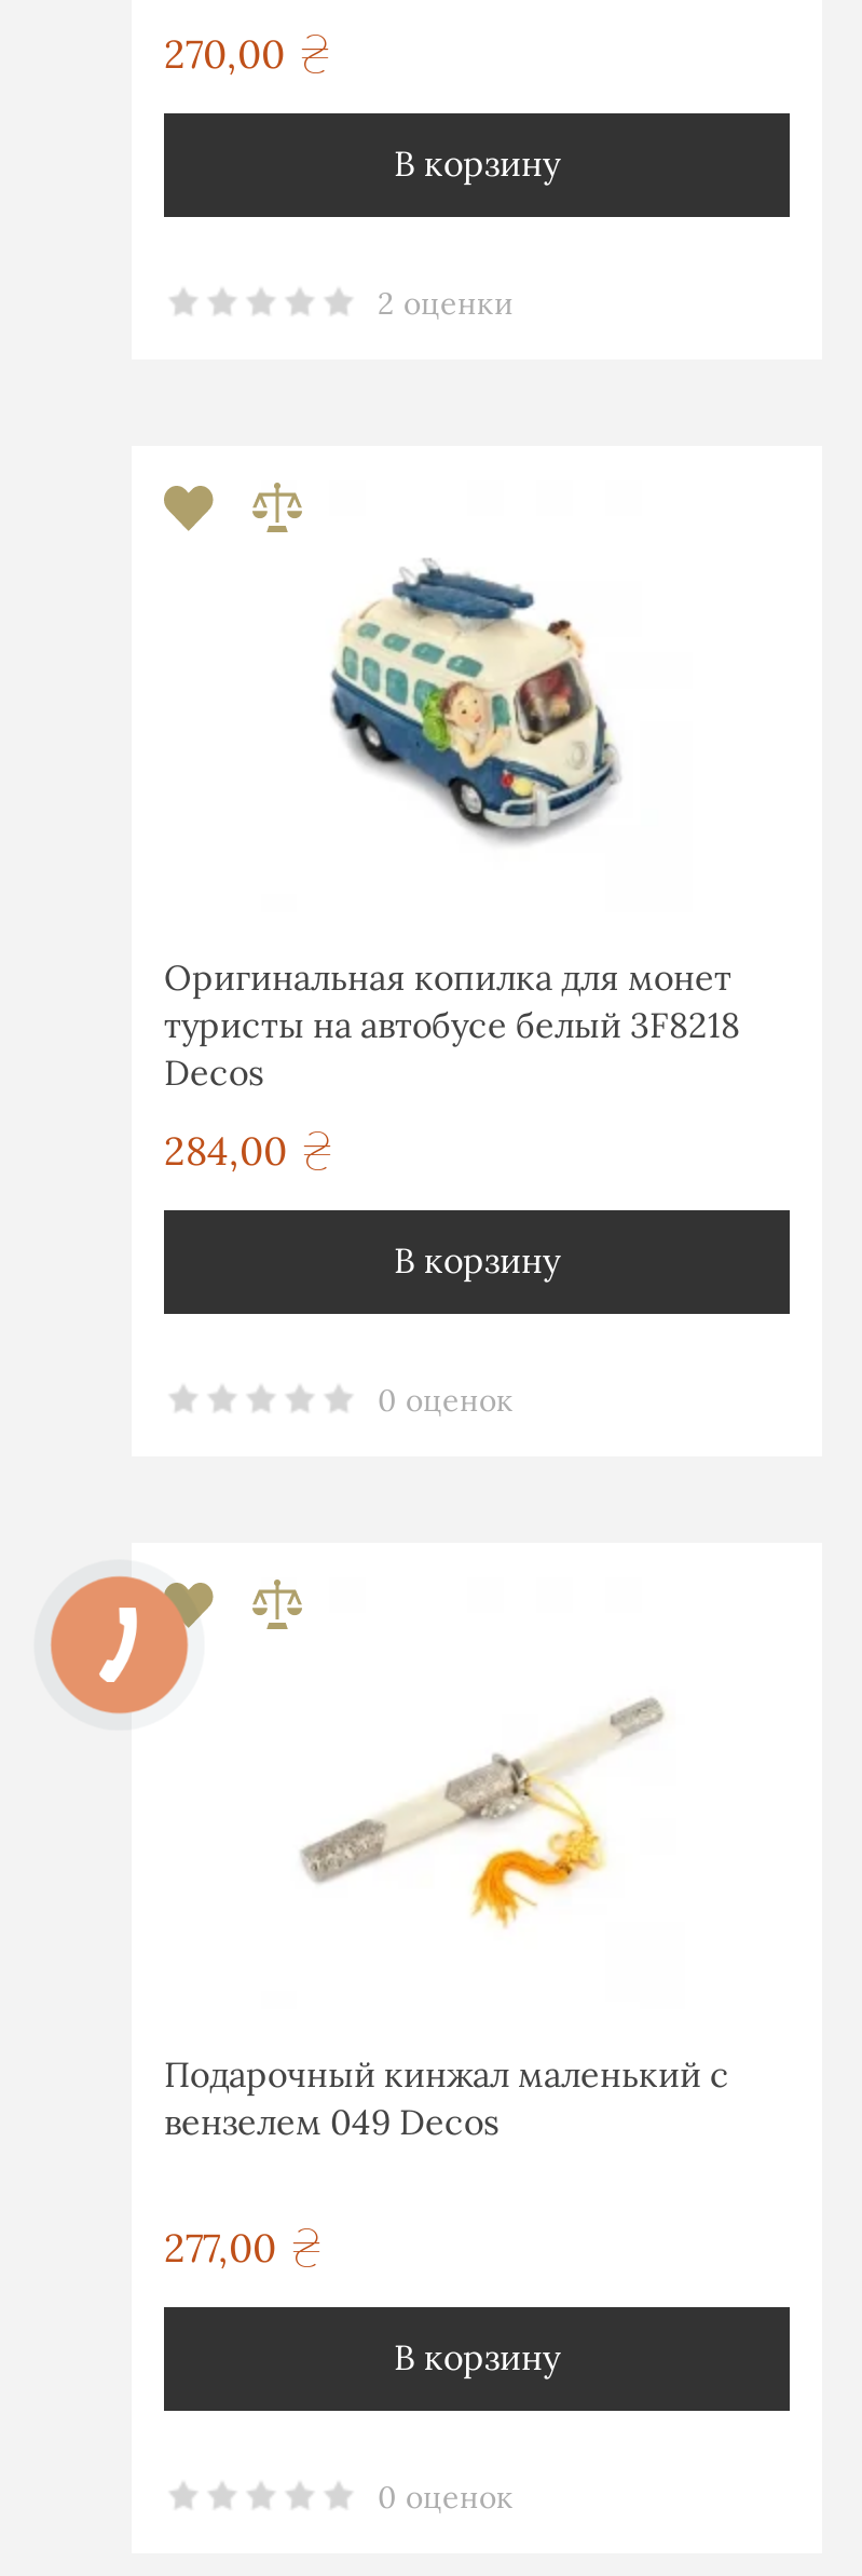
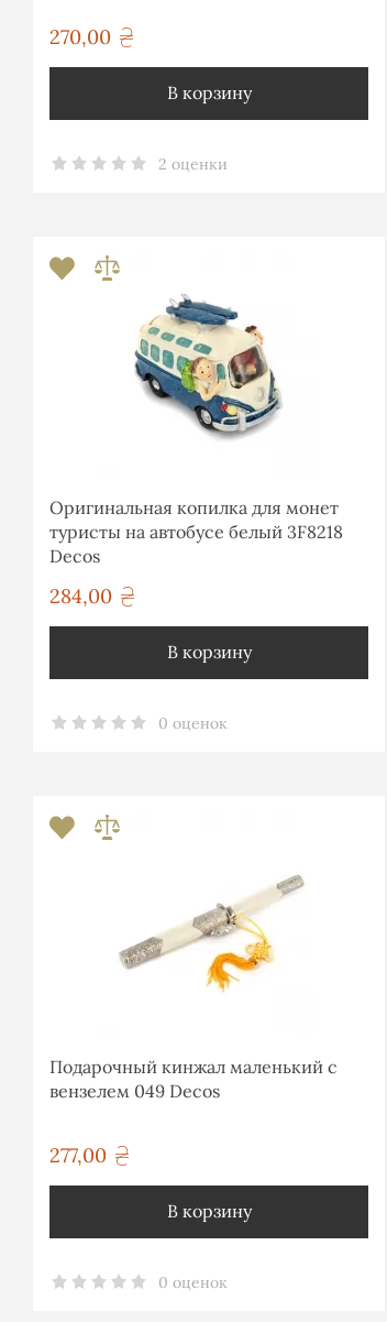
- [image]
